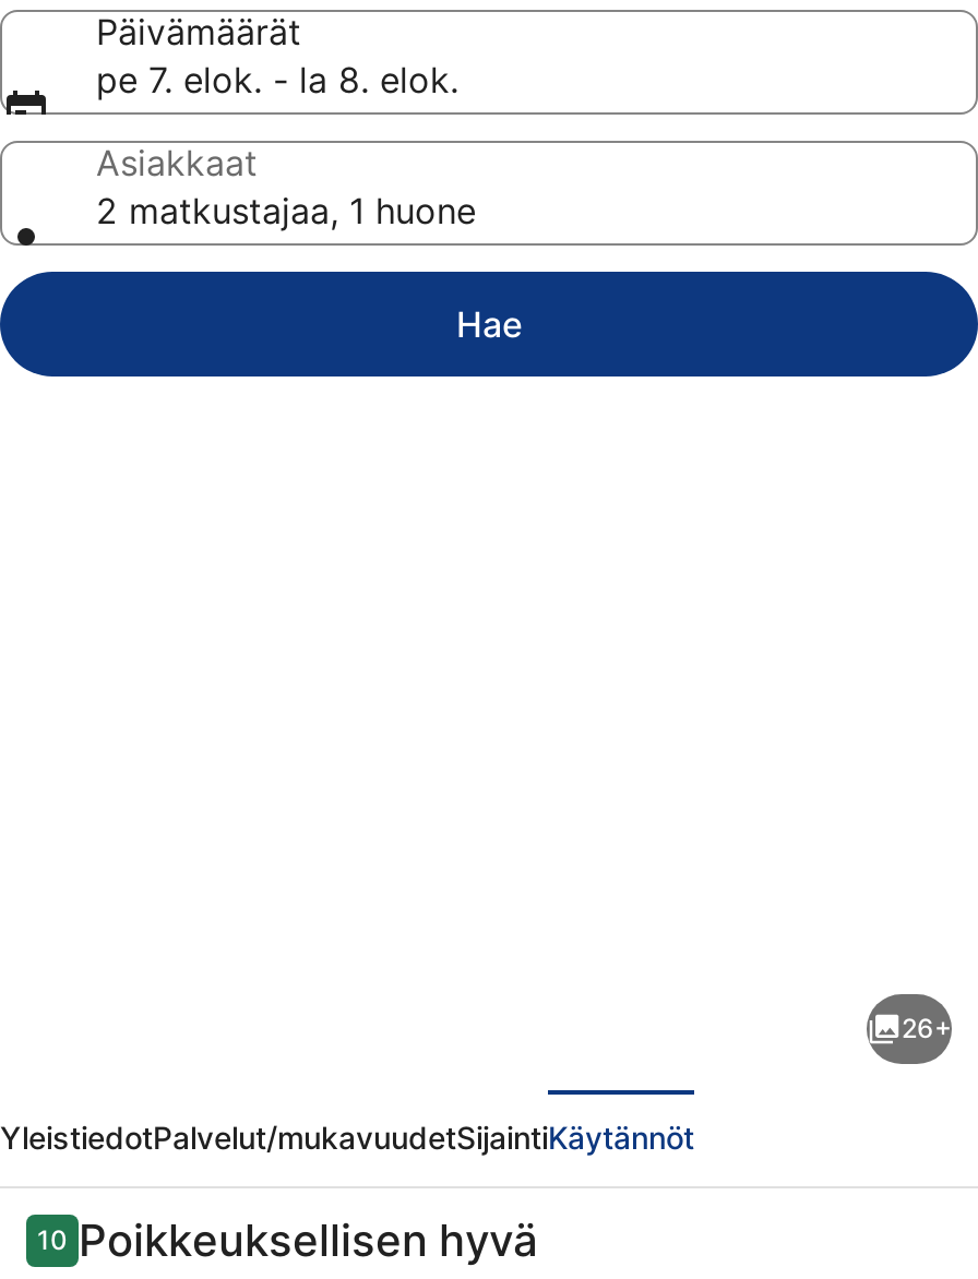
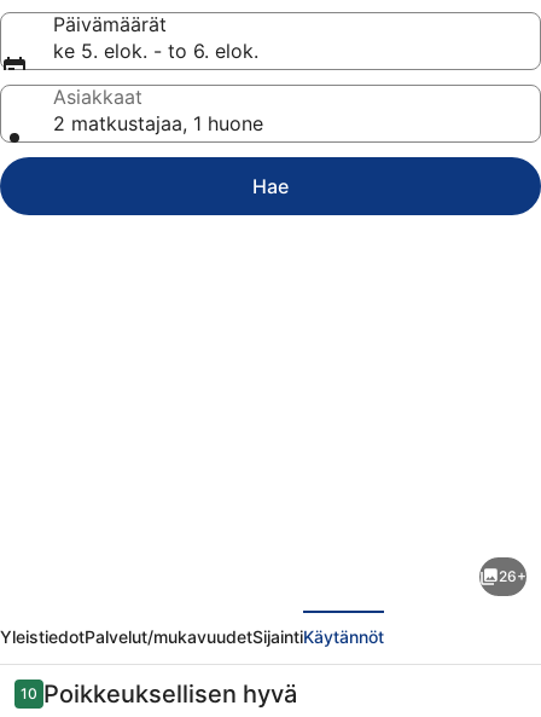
- pe 7. elok. - la 8. elok.
+ ke 5. elok. - to 6. elok.
